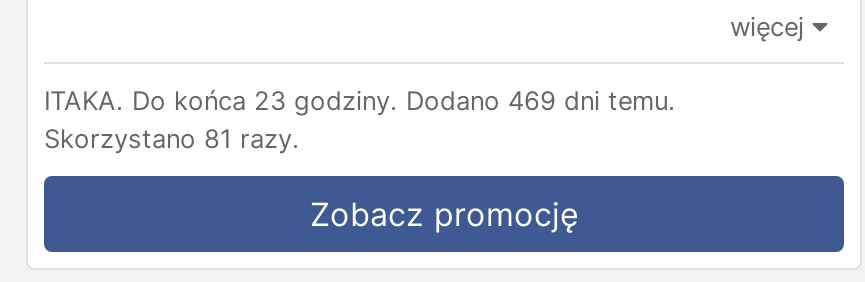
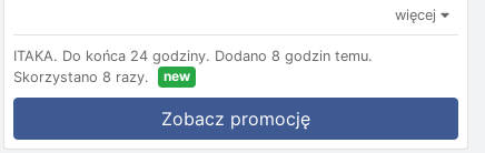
- ITAKA. Do końca 23 godziny. Dodano 469 dni temu.
- Skorzystano 81 razy.
+ ITAKA. Do końca 24 godziny. Dodano 8 godzin temu.
+ Skorzystano 8 razy.
+ new
